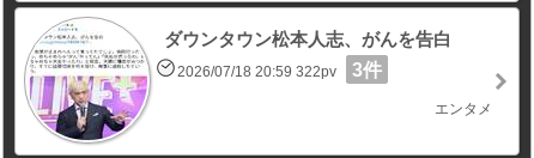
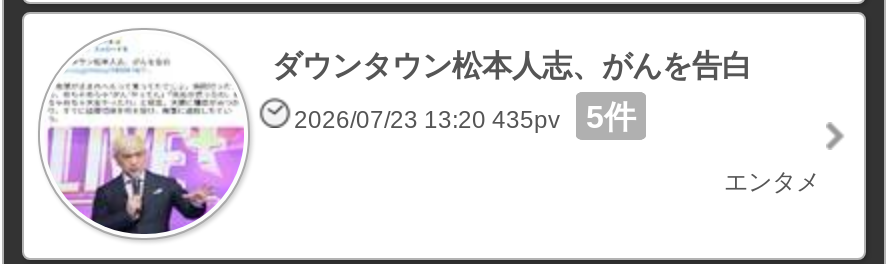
- 2026/07/18 20:59 322pv
- 3件
+ 2026/07/23 13:20 435pv
+ 5件
